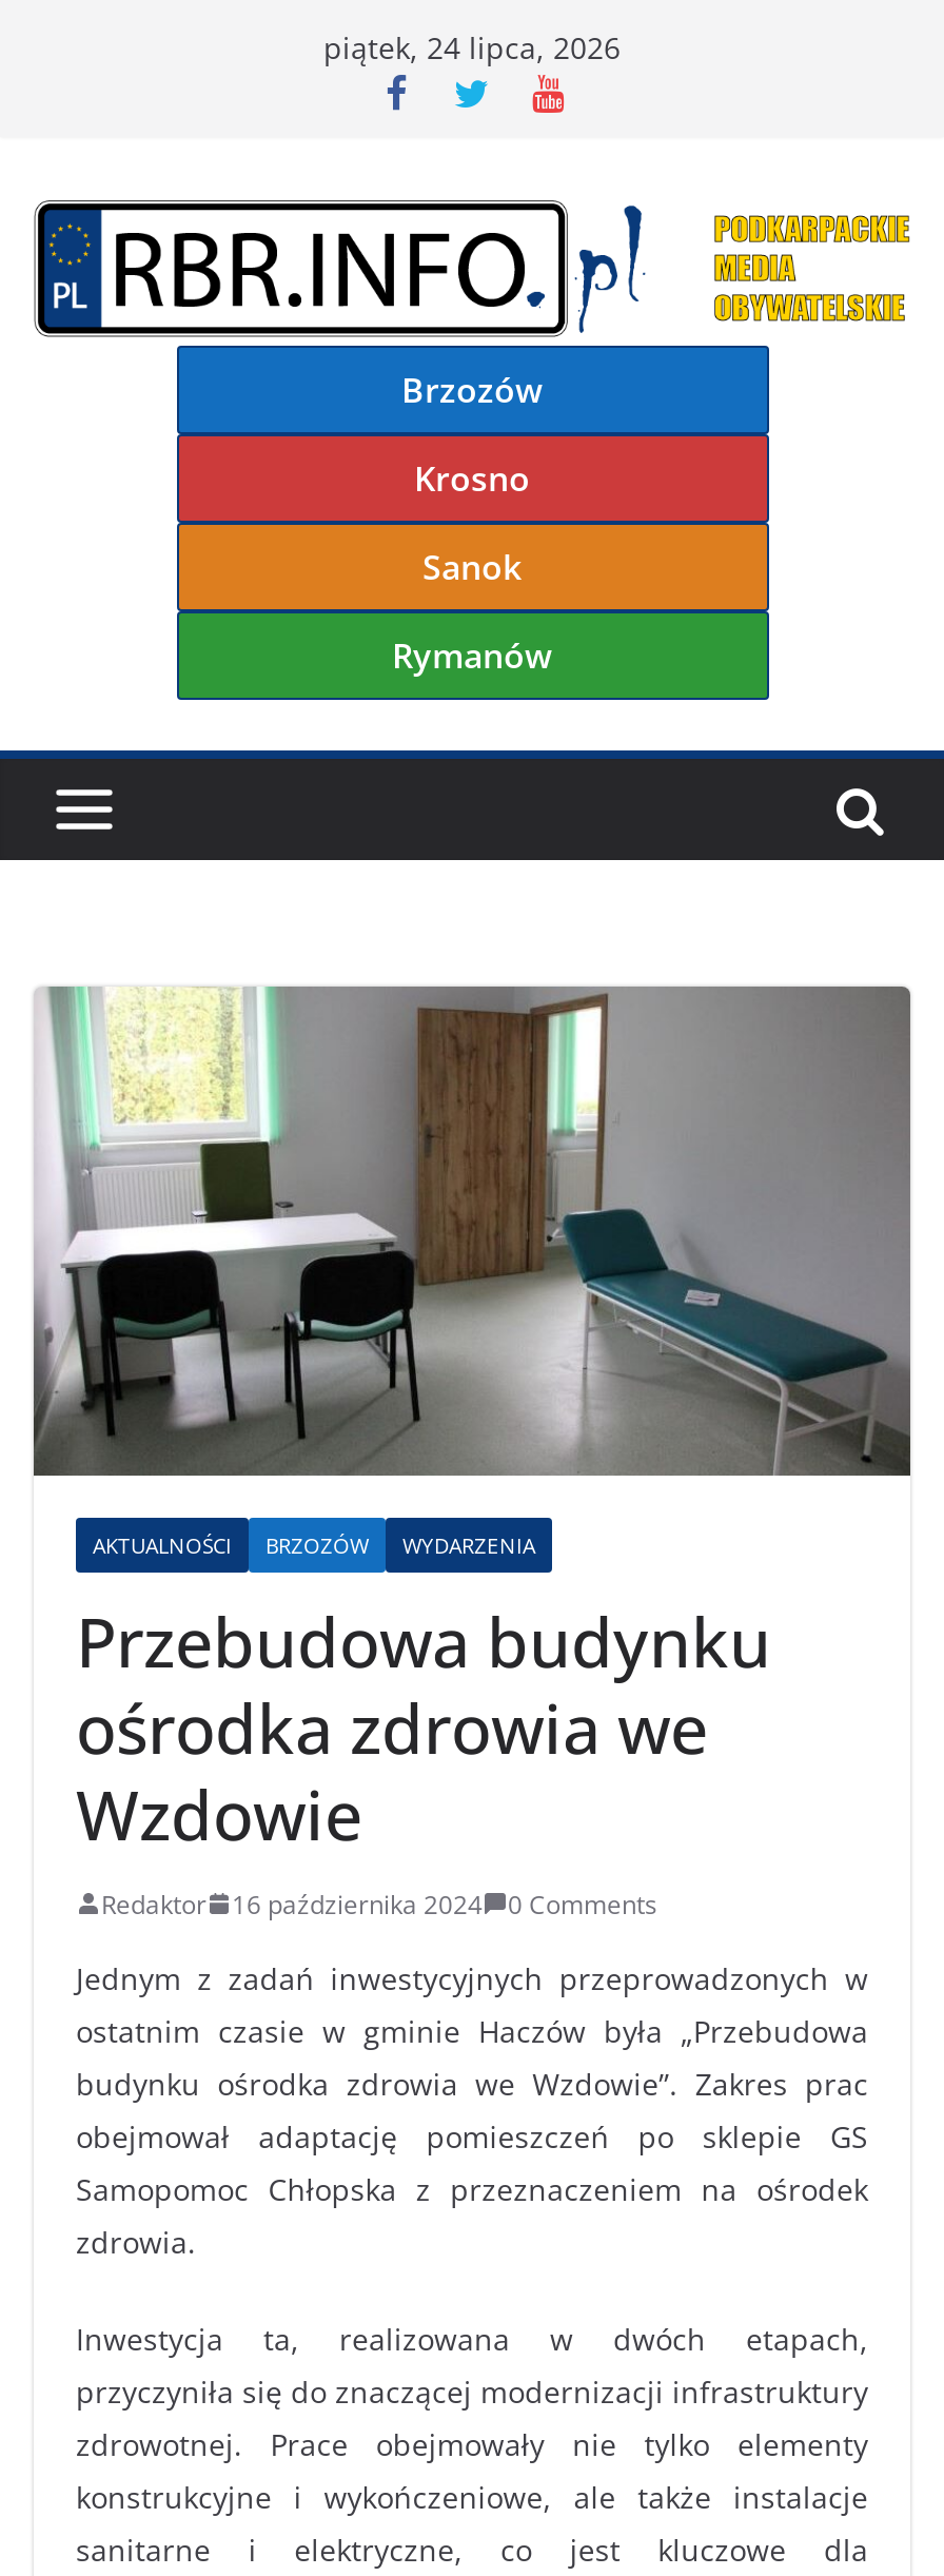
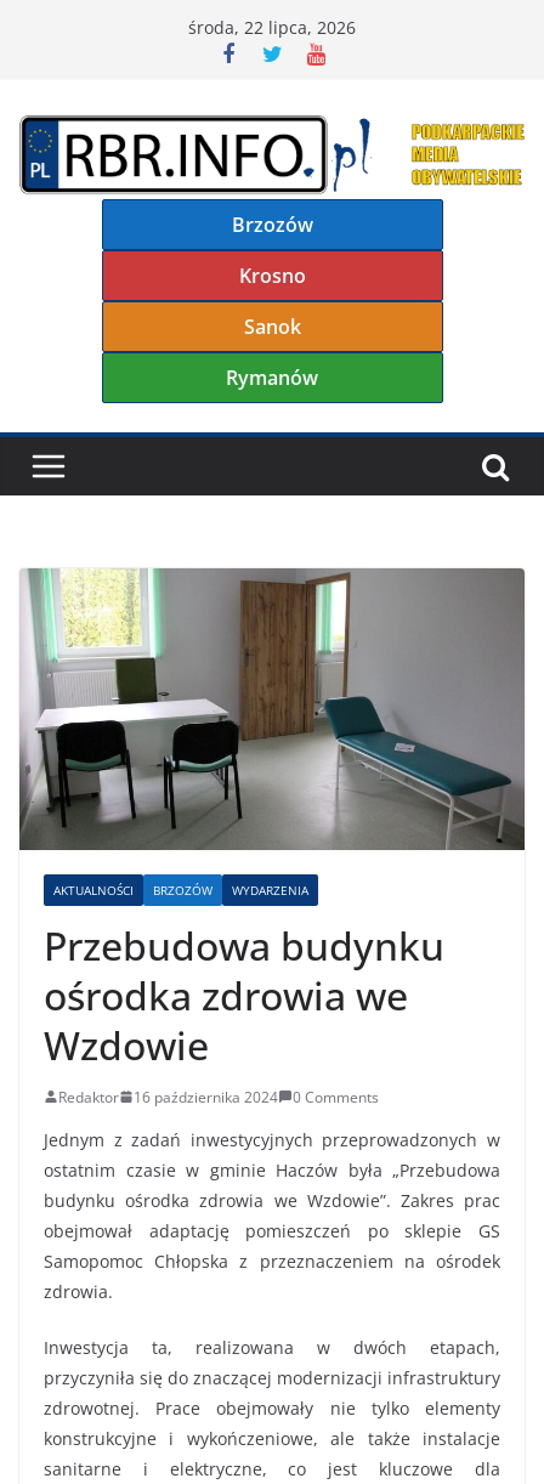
- piątek, 24 lipca, 2026
+ środa, 22 lipca, 2026
